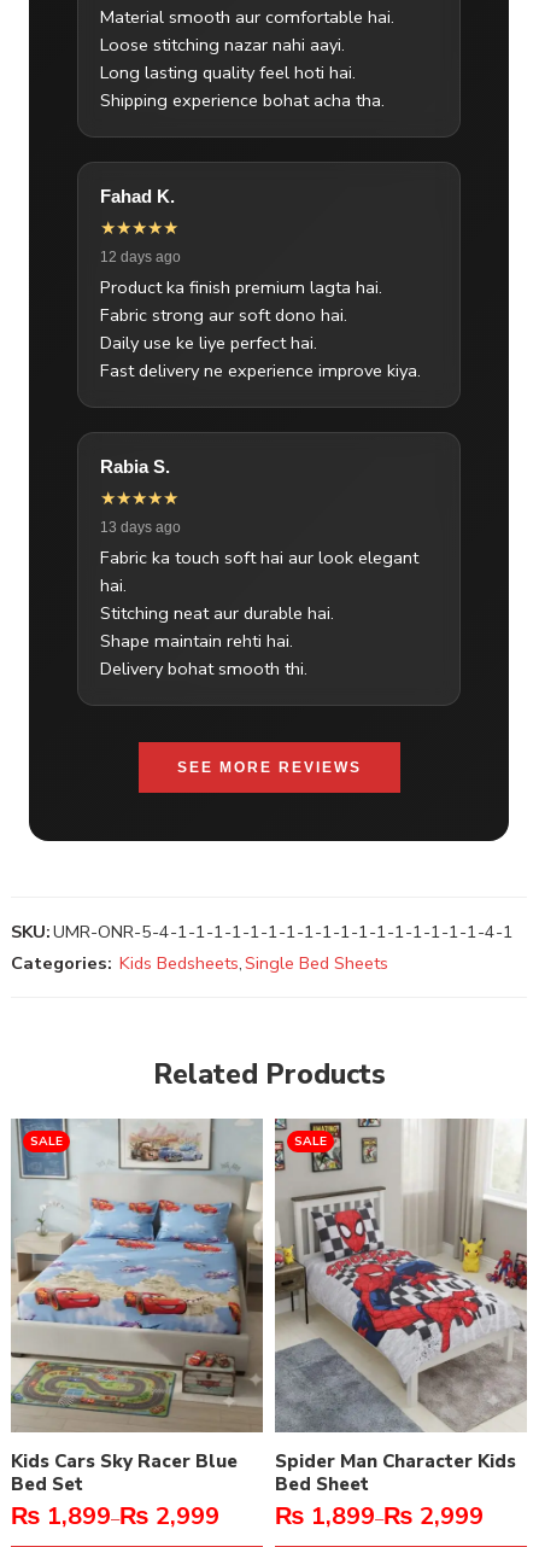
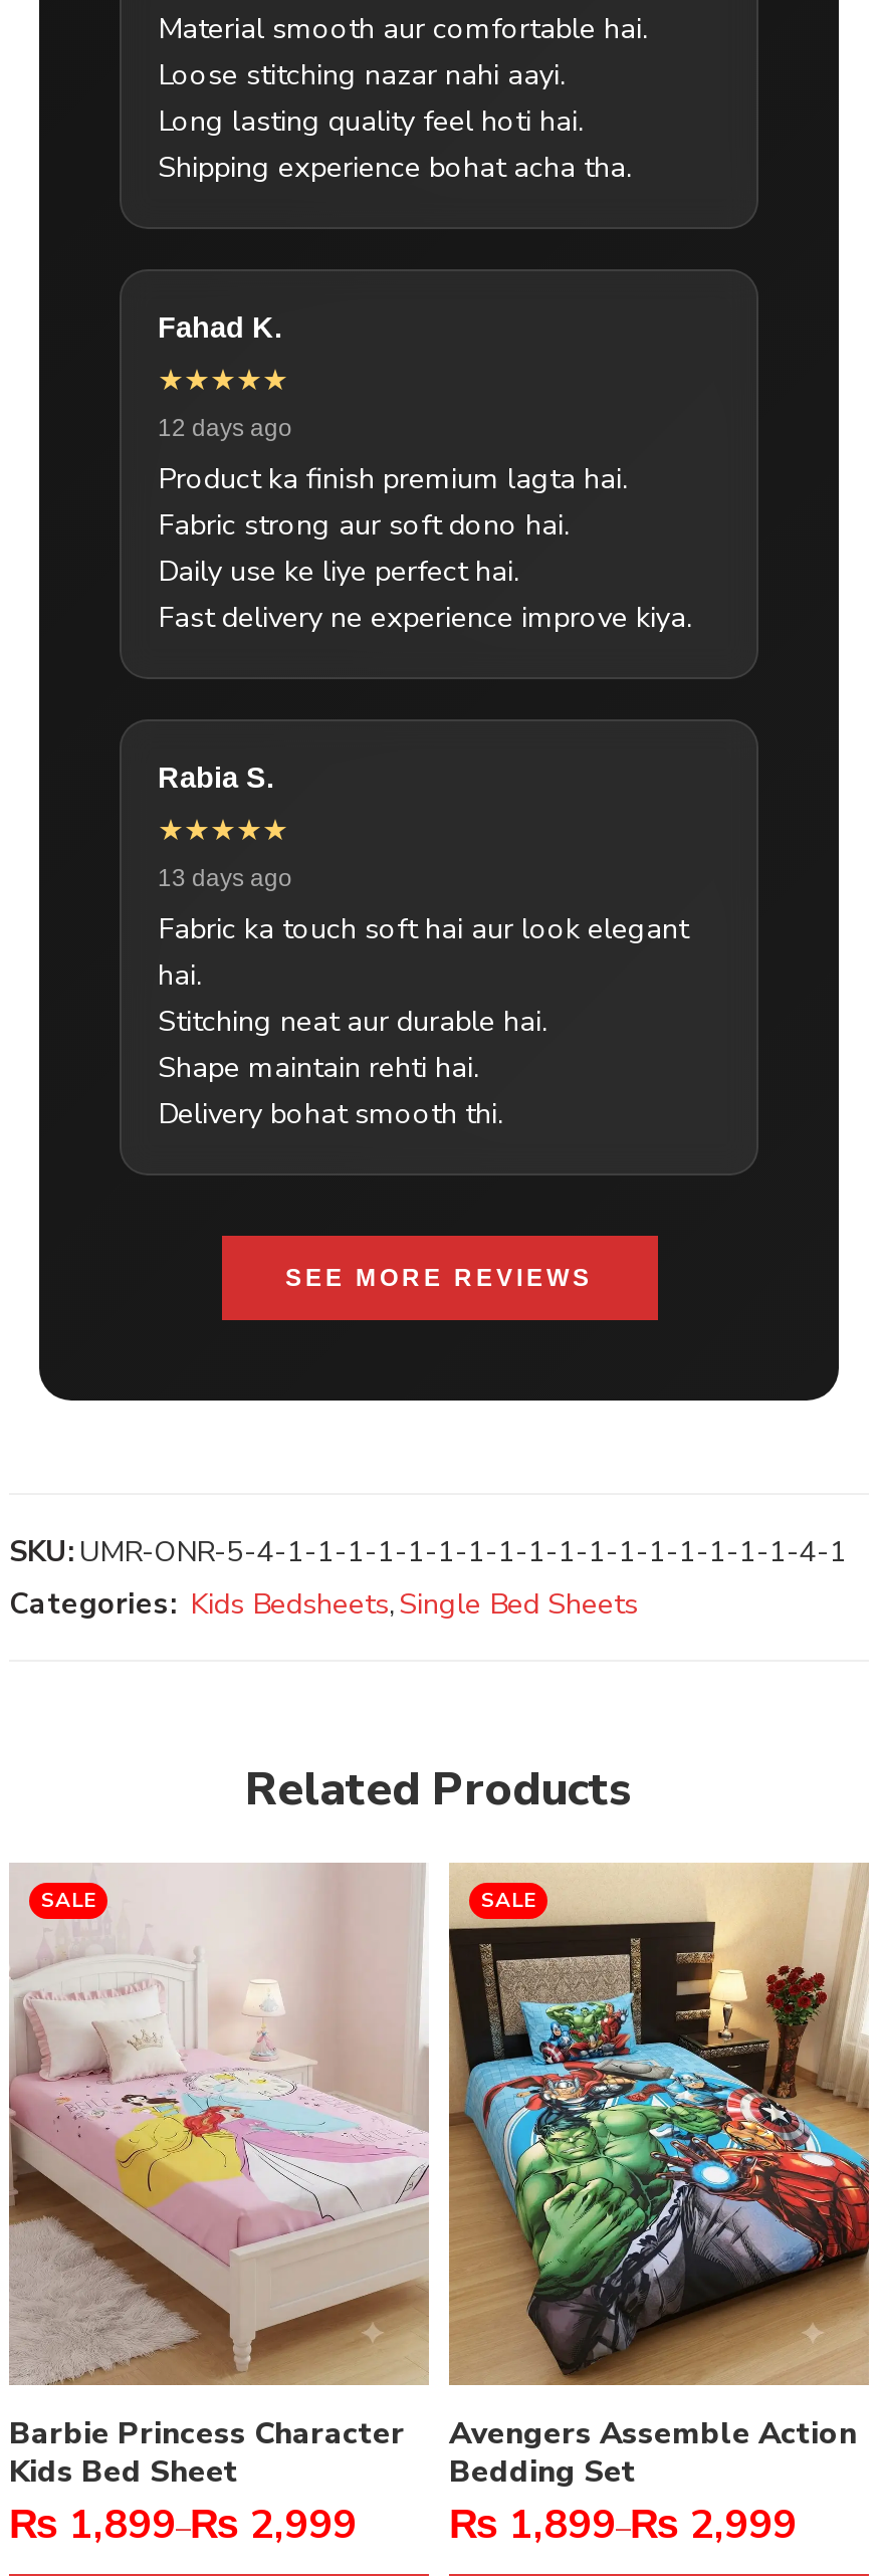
- [image]
- Kids Cars Sky Racer Blue
- Bed Set
+ [image]
+ Barbie Princess Character
+ Kids Bed Sheet

- [image]
- Spider Man Character Kids
- Bed Sheet
+ [image]
+ Avengers Assemble Action
+ Bedding Set
